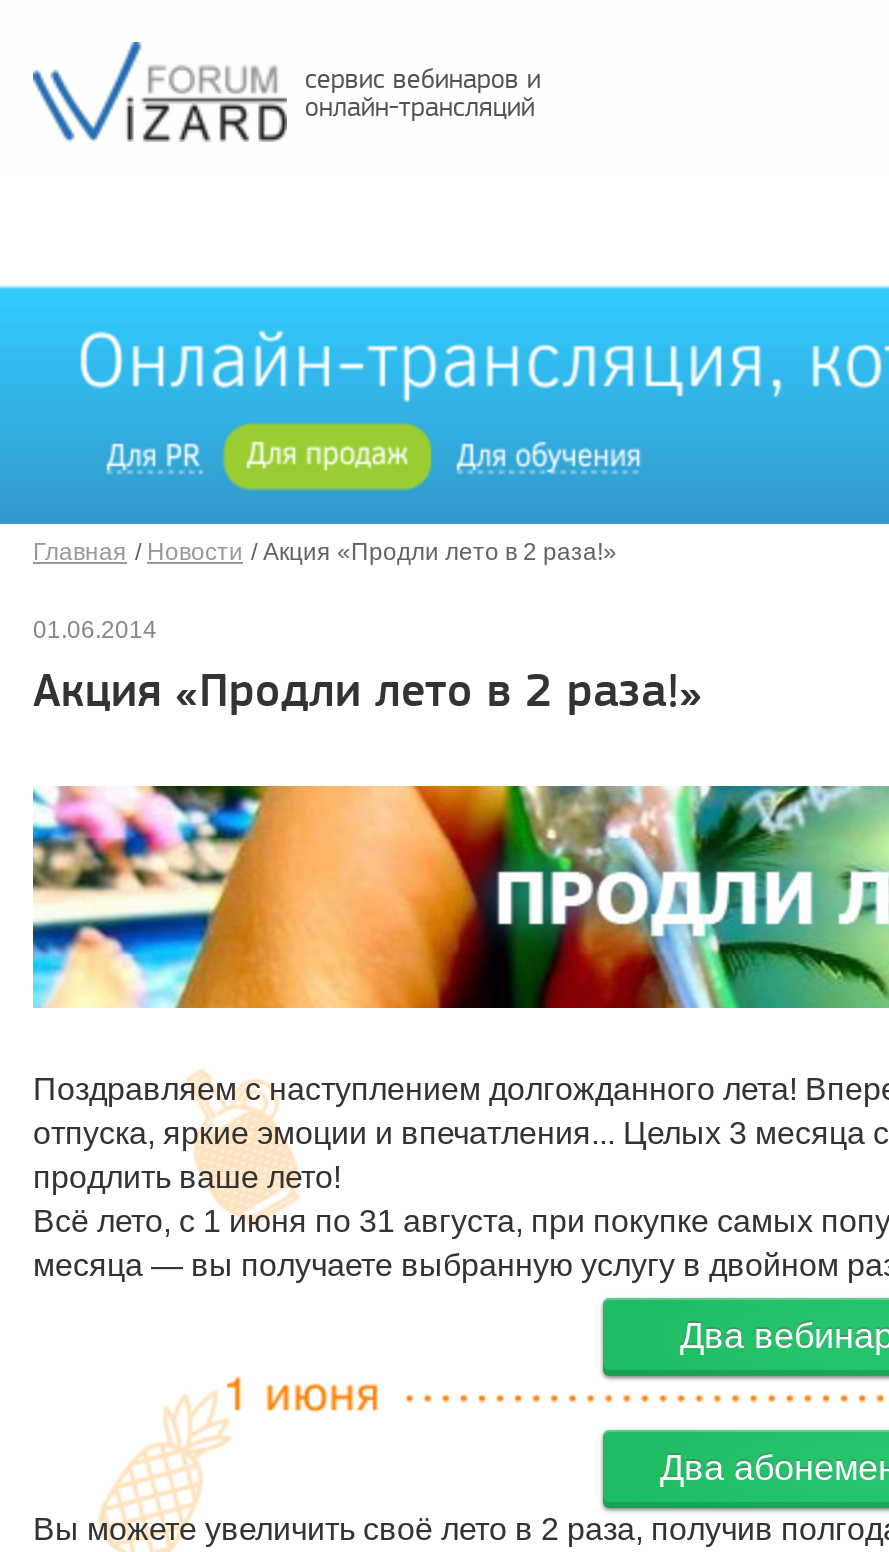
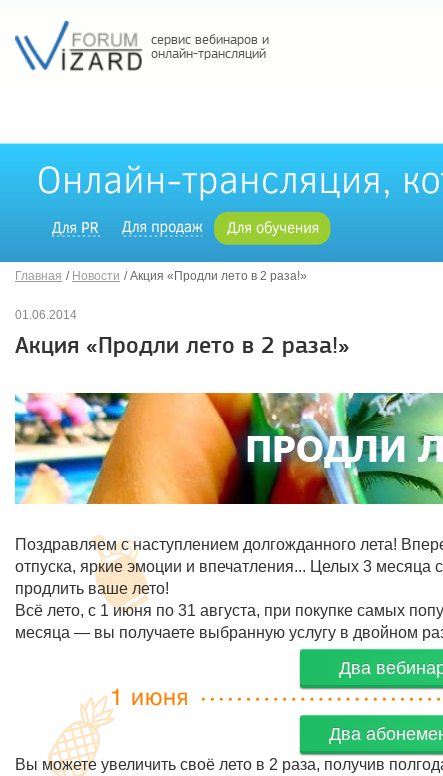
- [image]
+ [image]
